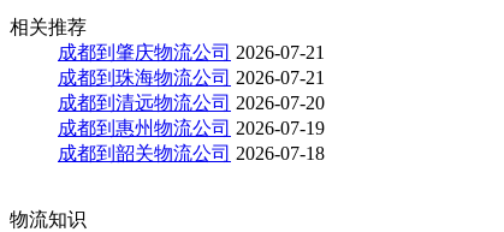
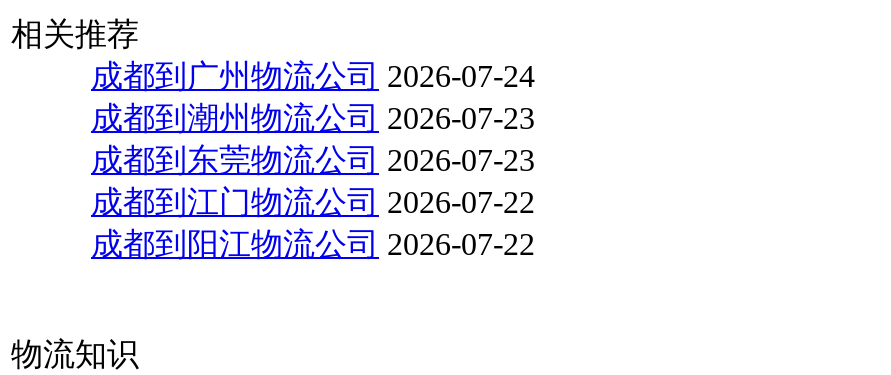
- 成都到肇庆物流公司 2026-07-21
+ 成都到广州物流公司 2026-07-24

- 成都到珠海物流公司 2026-07-21
+ 成都到潮州物流公司 2026-07-23

- 成都到清远物流公司 2026-07-20
+ 成都到东莞物流公司 2026-07-23

- 成都到惠州物流公司 2026-07-19
+ 成都到江门物流公司 2026-07-22

- 成都到韶关物流公司 2026-07-18
+ 成都到阳江物流公司 2026-07-22
